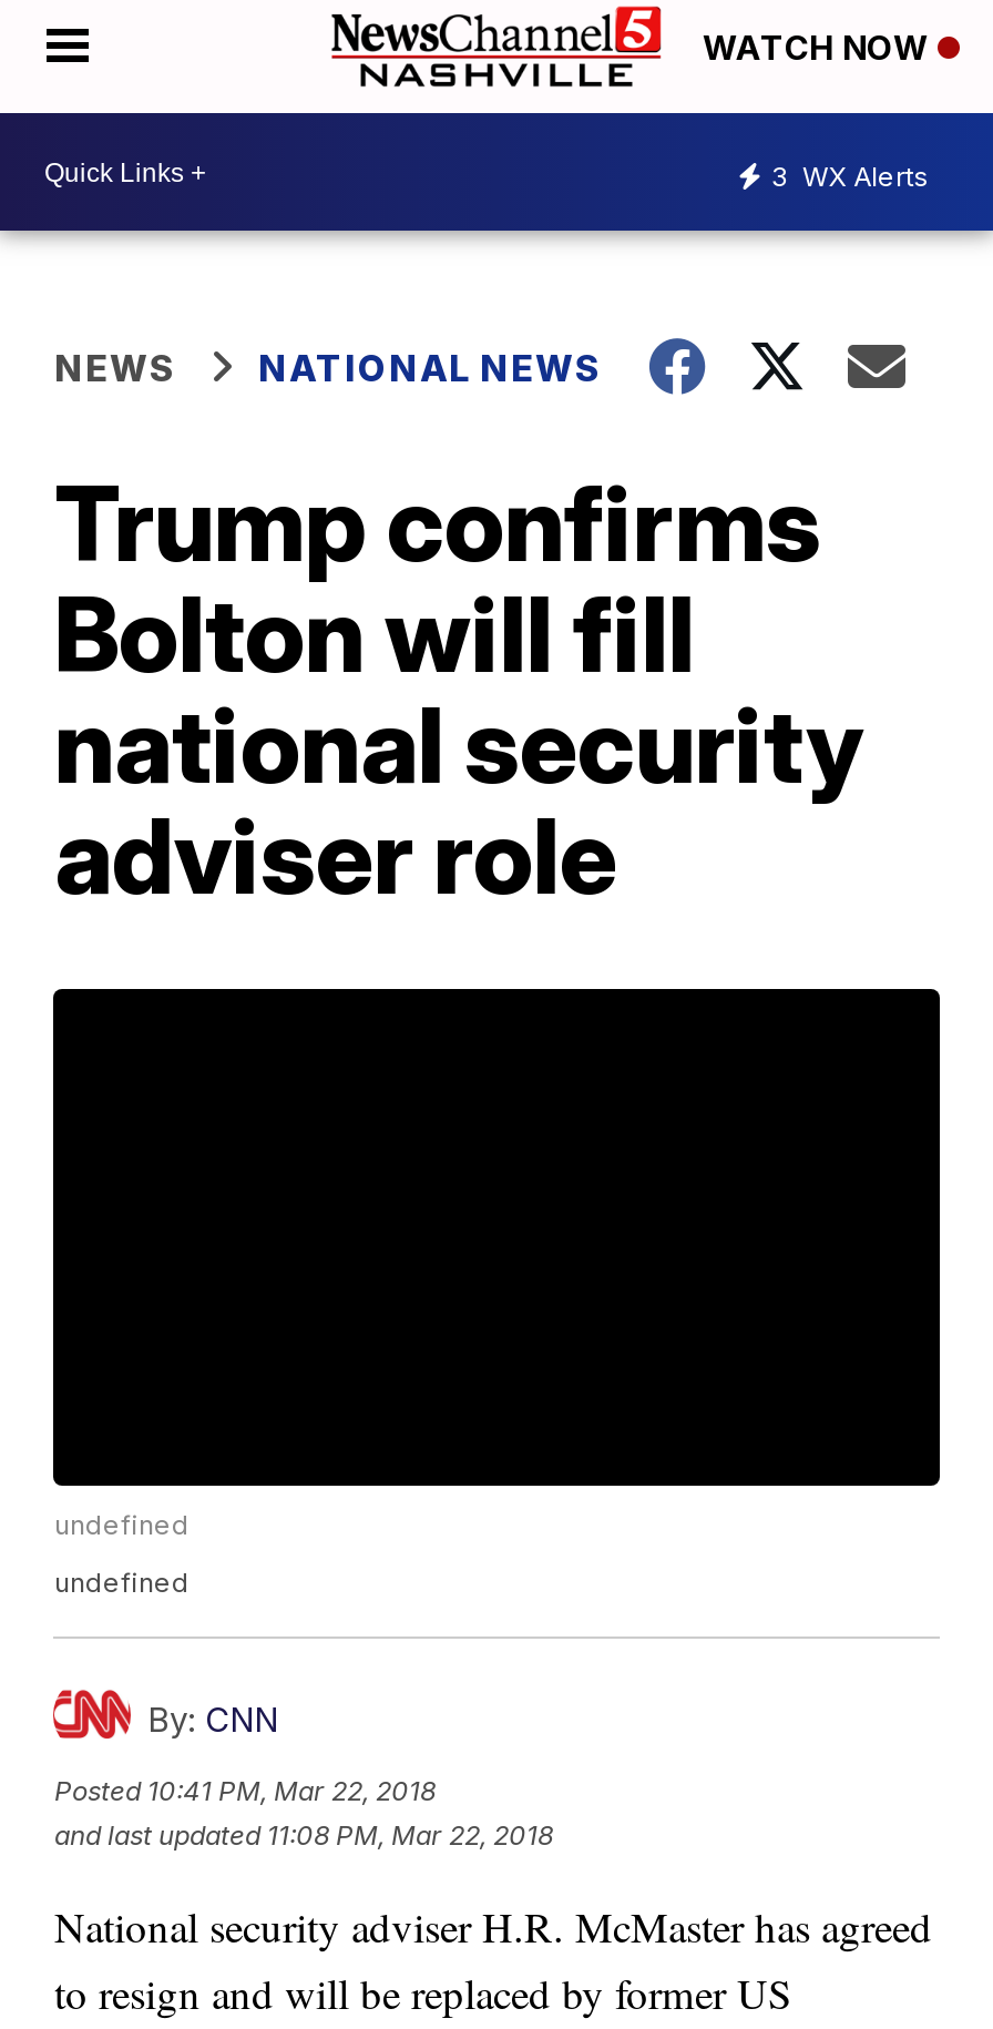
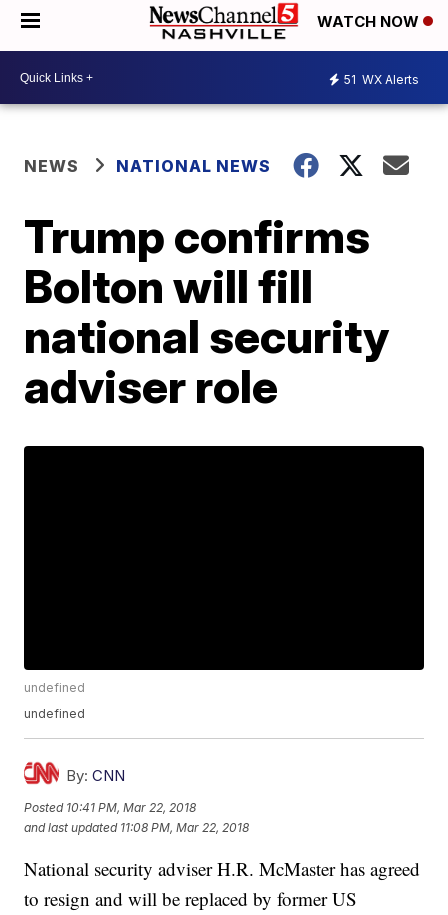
- 3 WX Alerts
+ 51 WX Alerts
